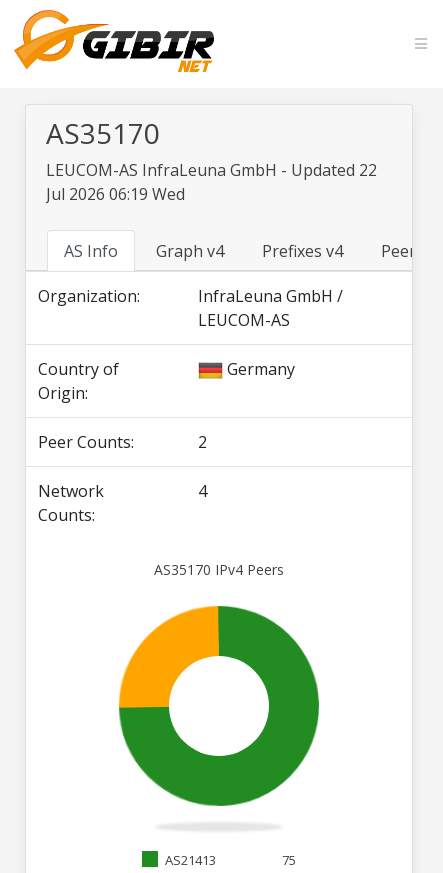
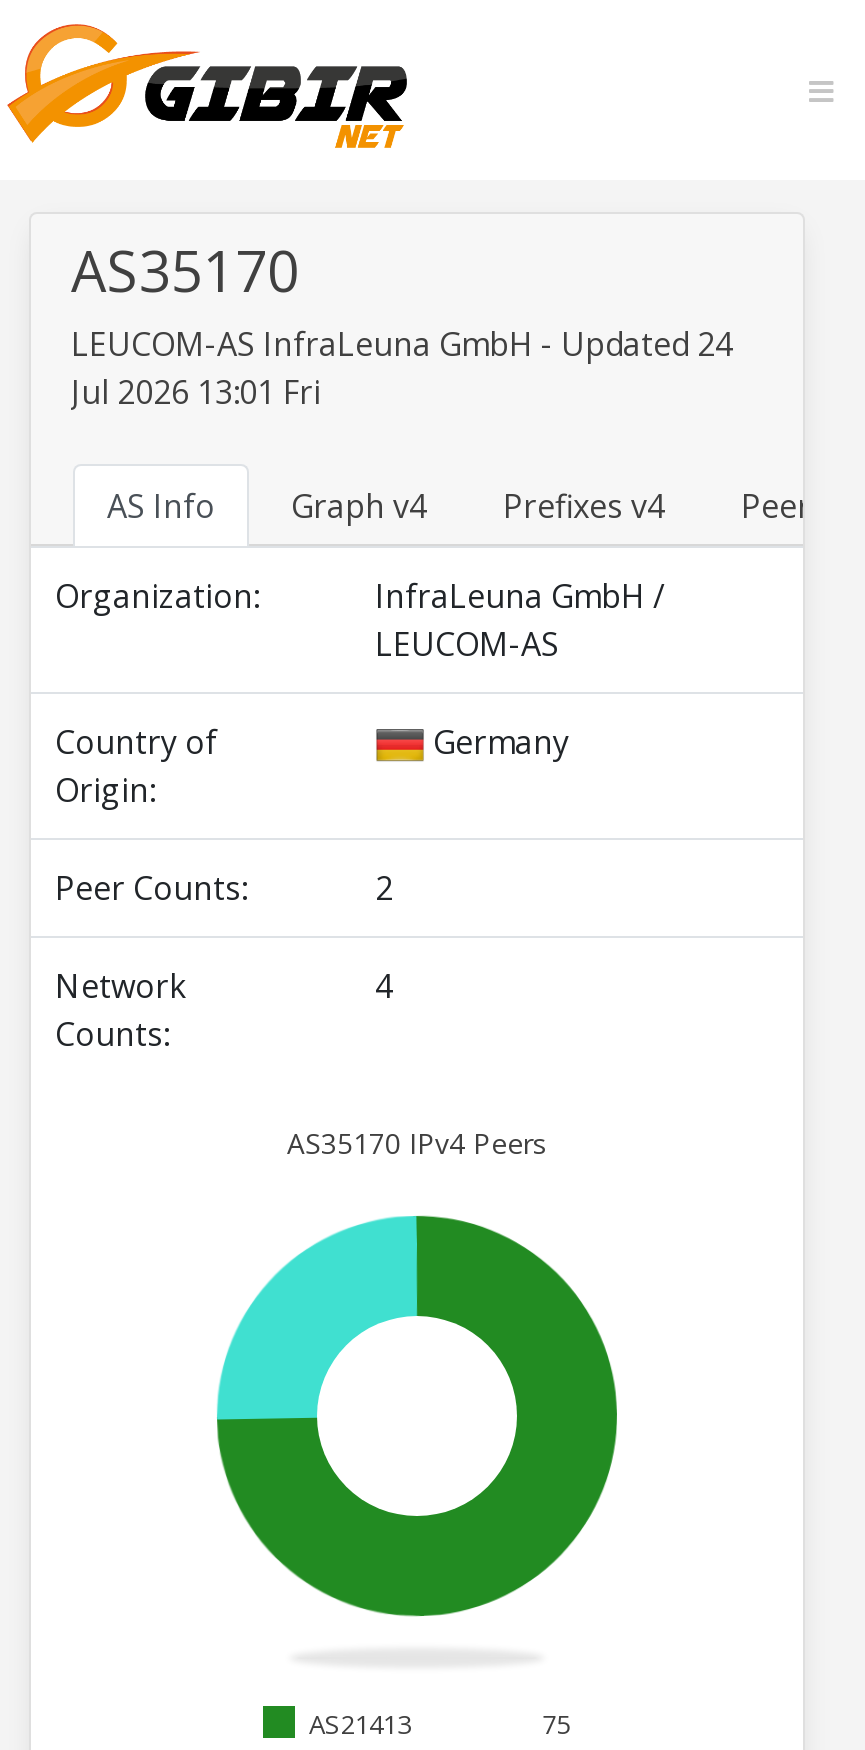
- LEUCOM-AS InfraLeuna GmbH - Updated 22
+ LEUCOM-AS InfraLeuna GmbH - Updated 24

- Jul 2026 06:19 Wed
+ Jul 2026 13:01 Fri

- [image]
+ [image]
